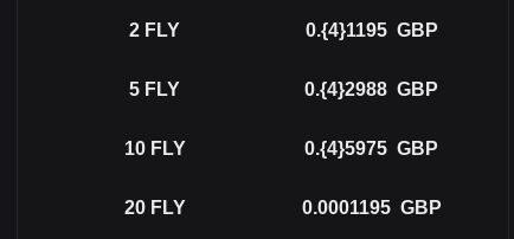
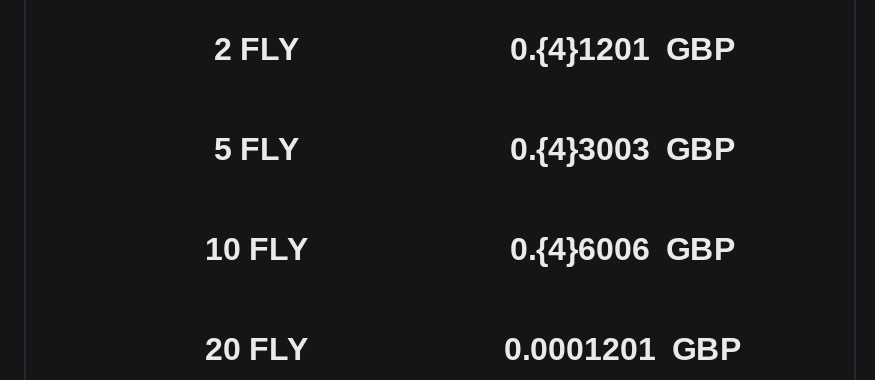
- 0.{4}1195 GBP
+ 0.{4}1201 GBP

- 0.{4}2988 GBP
+ 0.{4}3003 GBP

- 0.{4}5975 GBP
+ 0.{4}6006 GBP

- 0.0001195 GBP
+ 0.0001201 GBP
